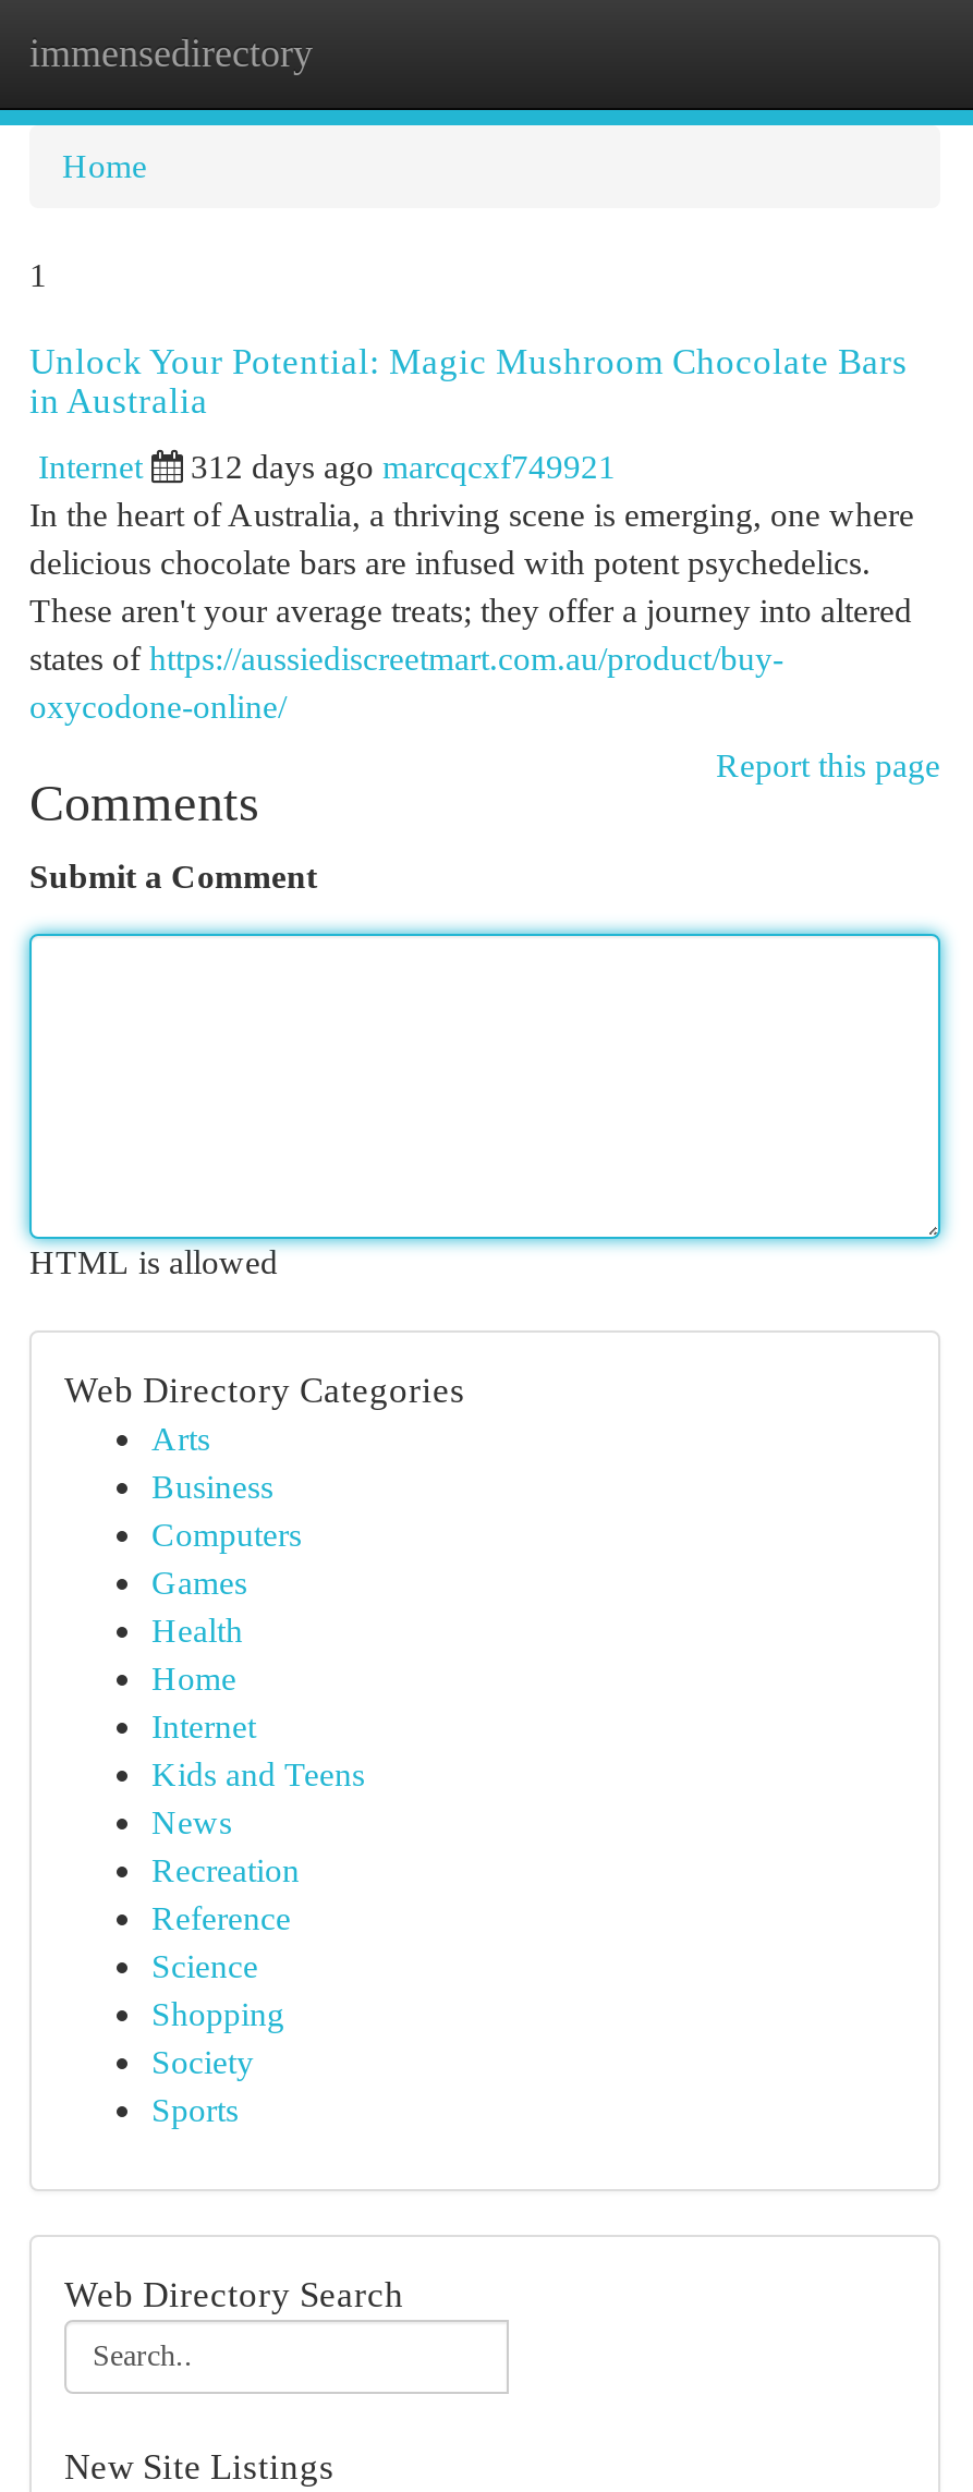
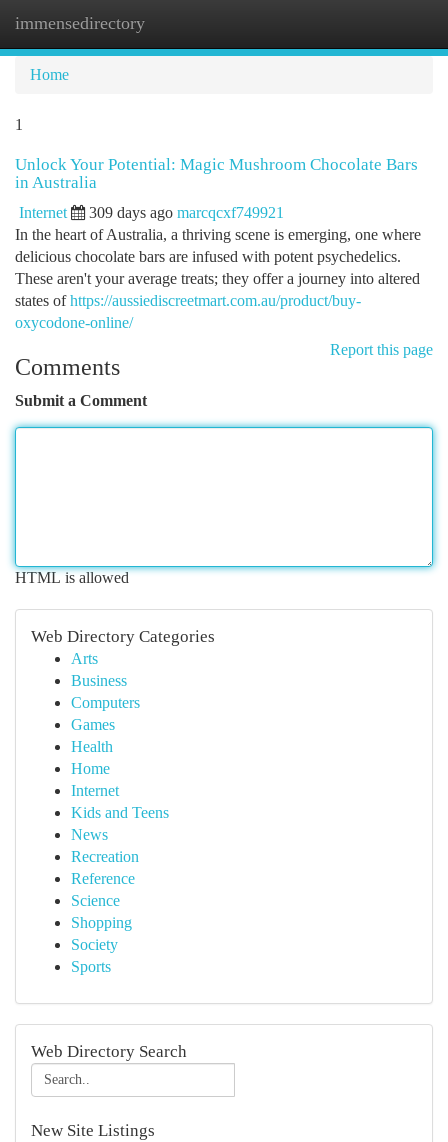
- 312 days ago marcqcxf749921
+ 309 days ago marcqcxf749921
